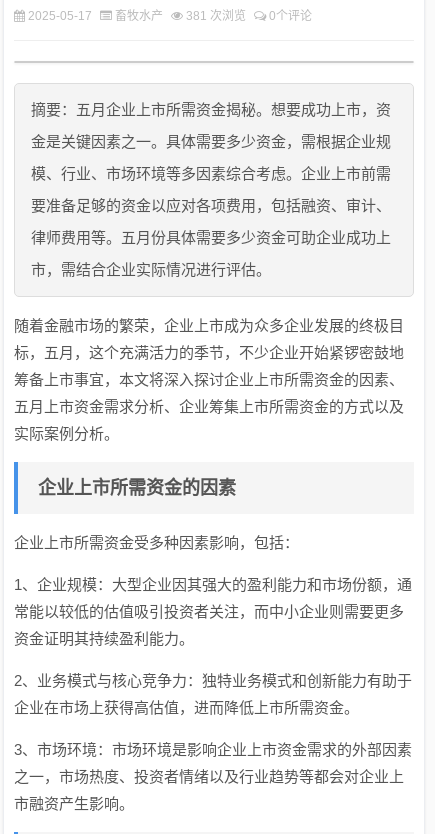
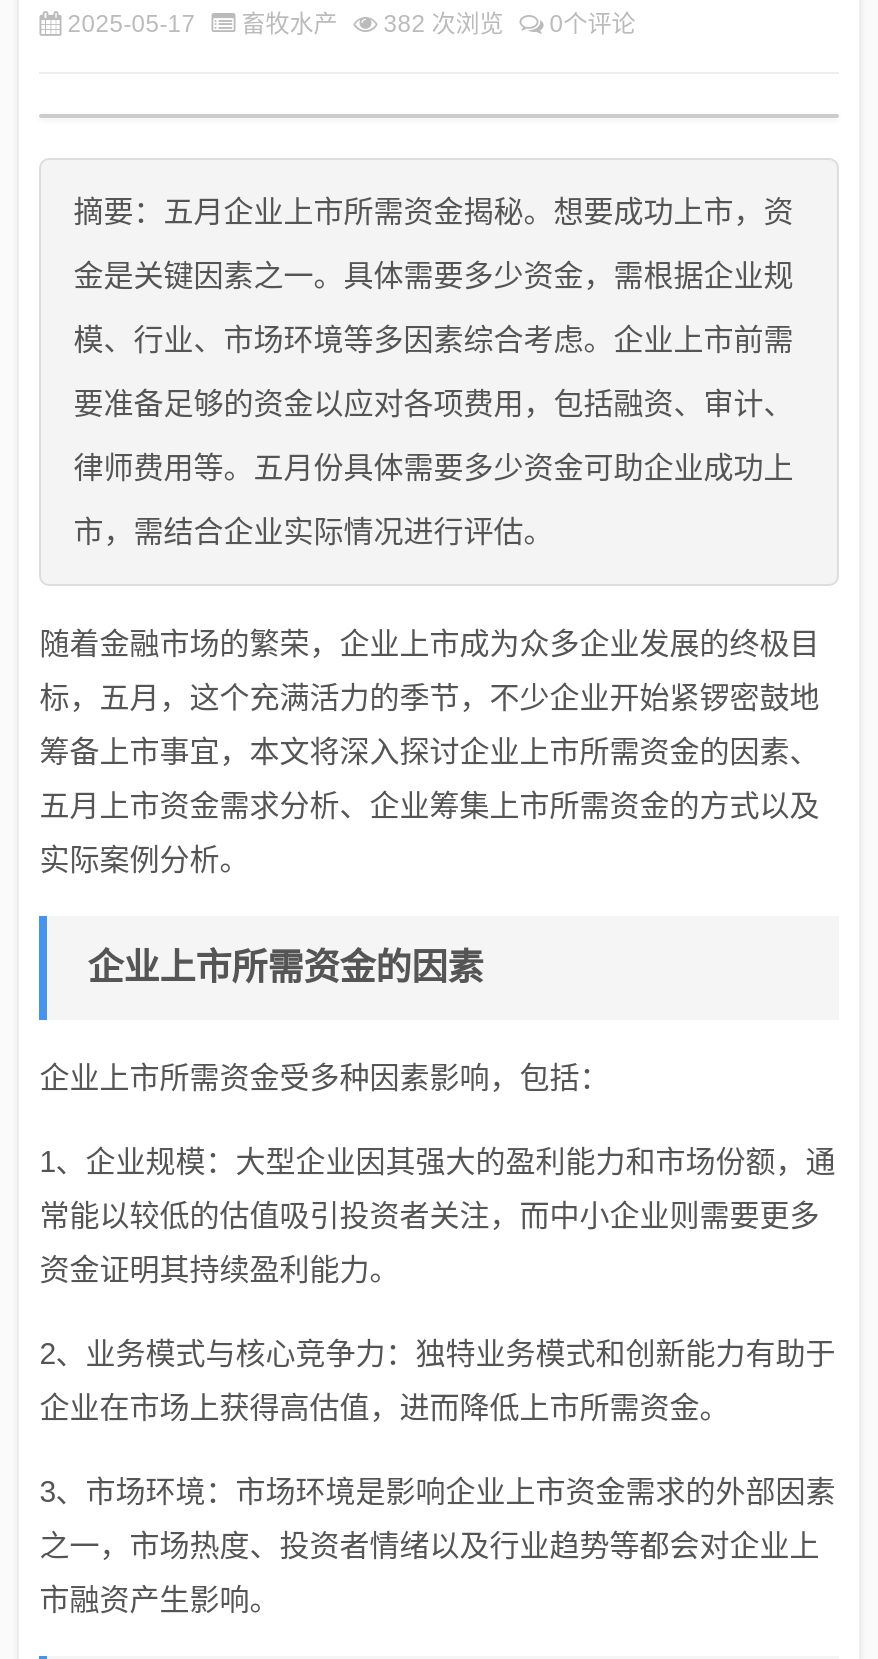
- 2025-05-17 畜牧水产 381 次浏览 0个评论
+ 2025-05-17 畜牧水产 382 次浏览 0个评论
